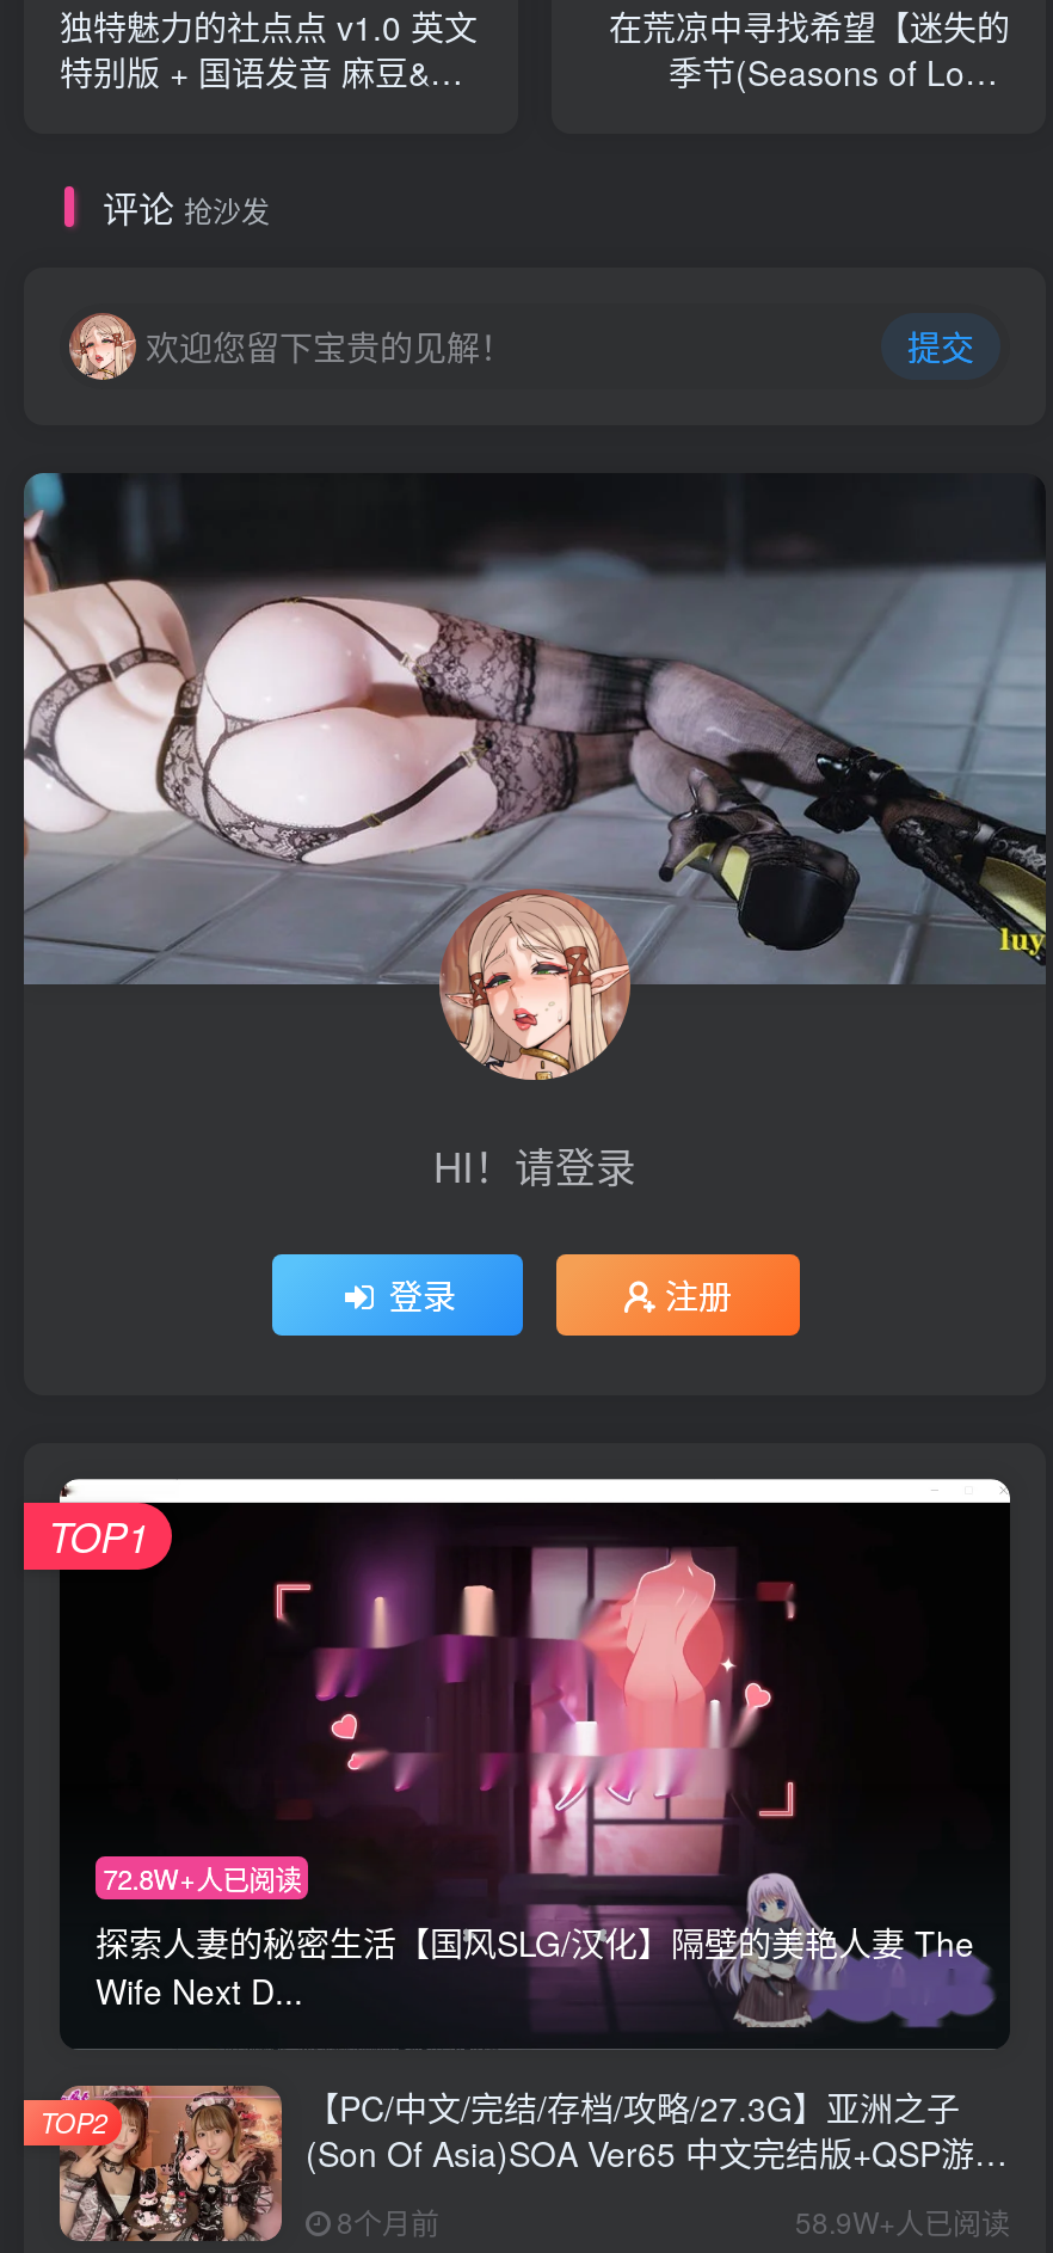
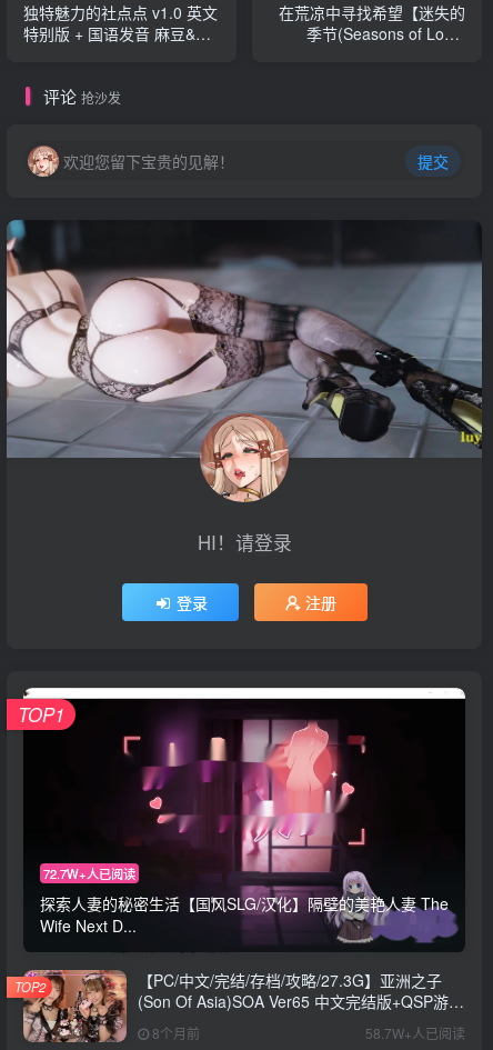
- 72.8W+人已阅读
+ 72.7W+人已阅读

- 58.9W+人已阅读
+ 58.7W+人已阅读
